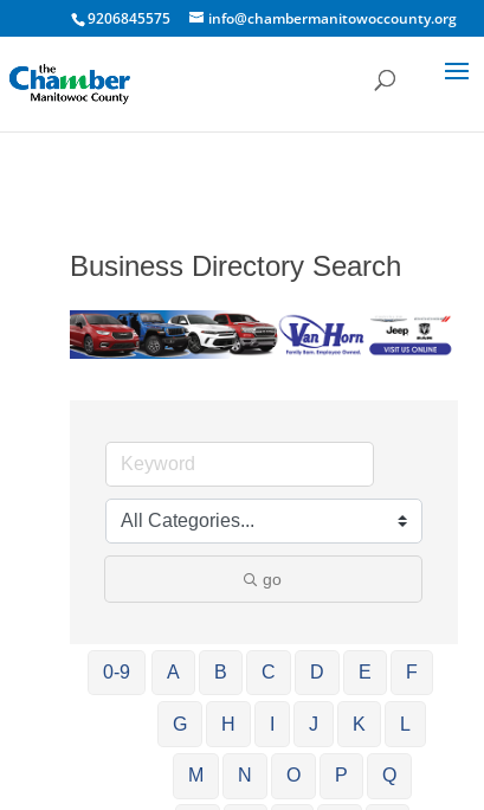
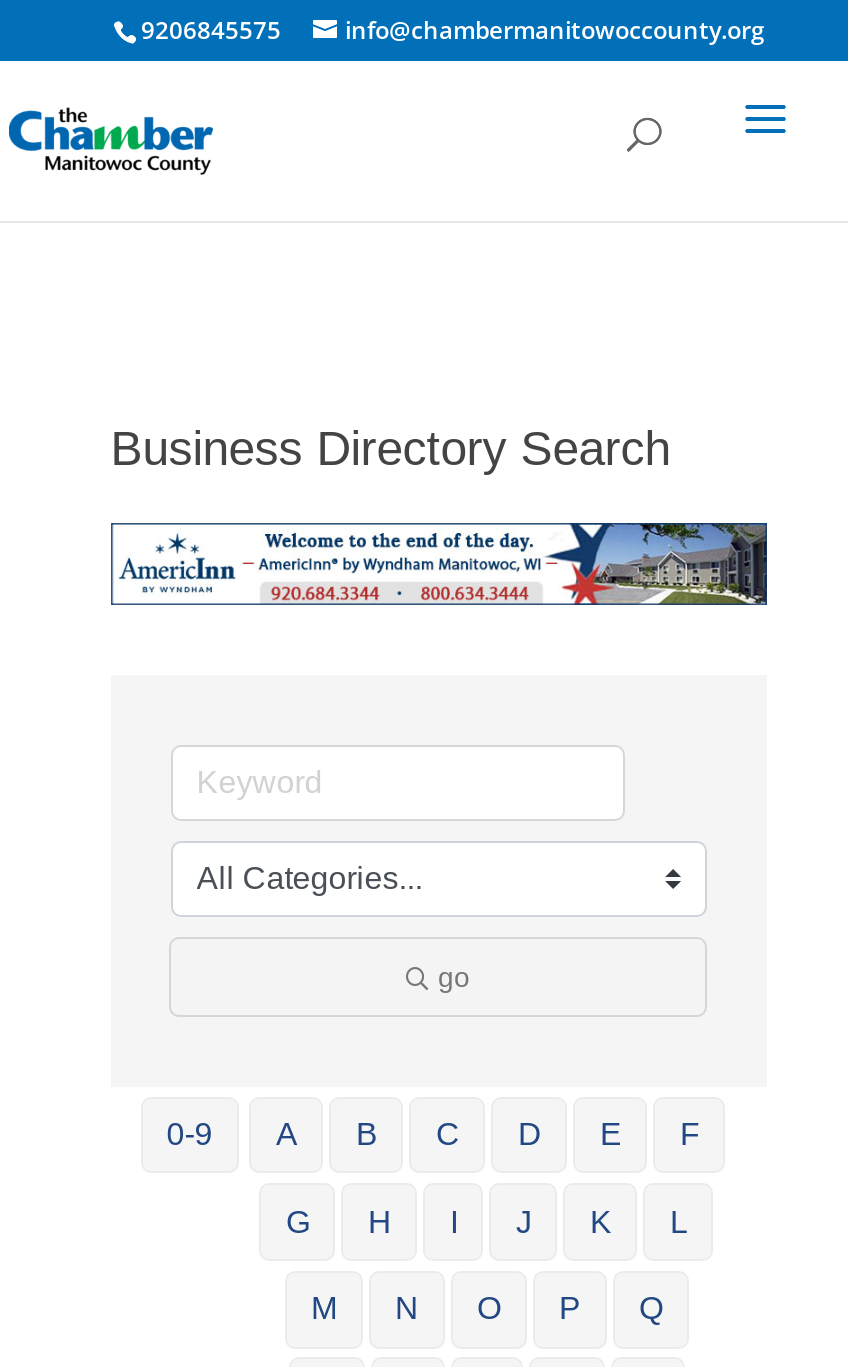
- [image]
+ [image]
